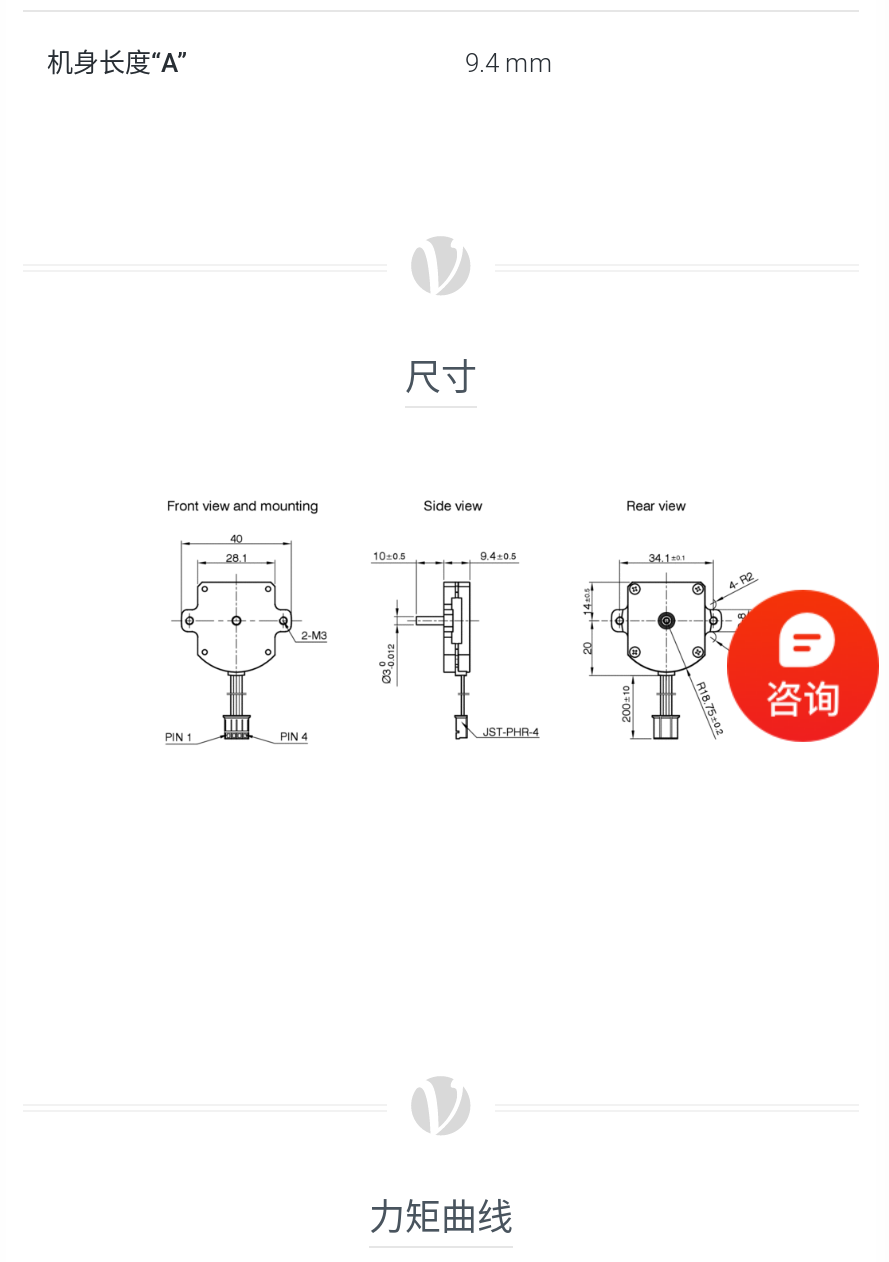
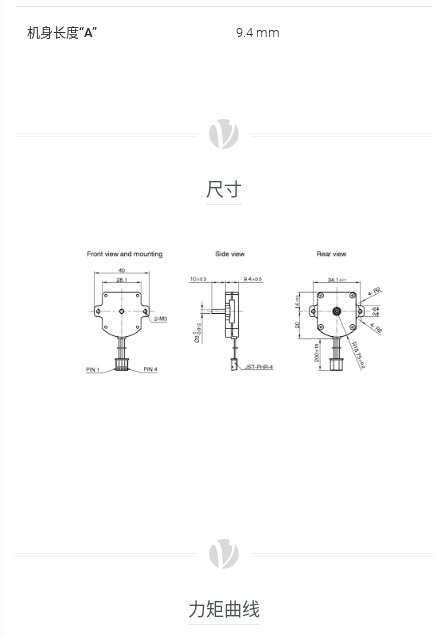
- [image]
